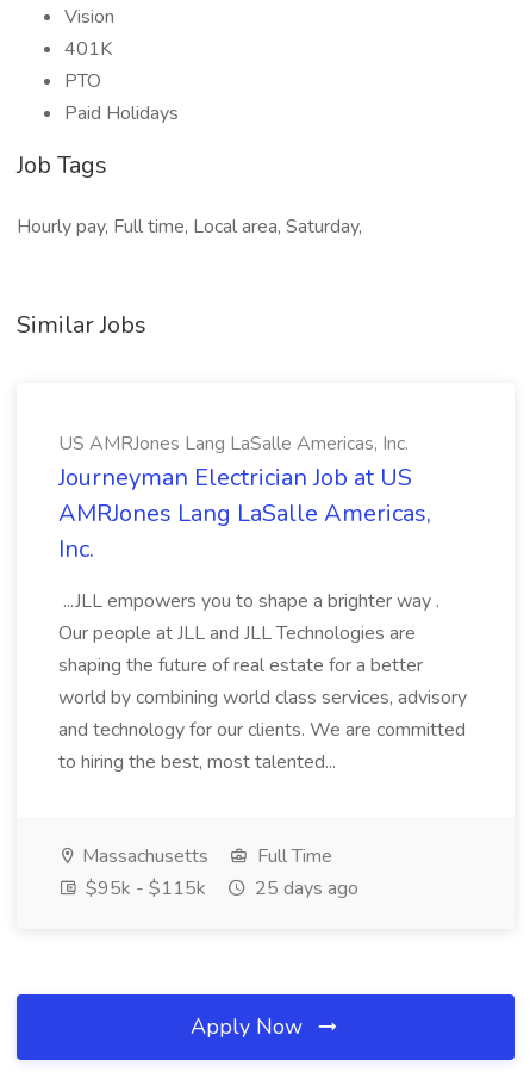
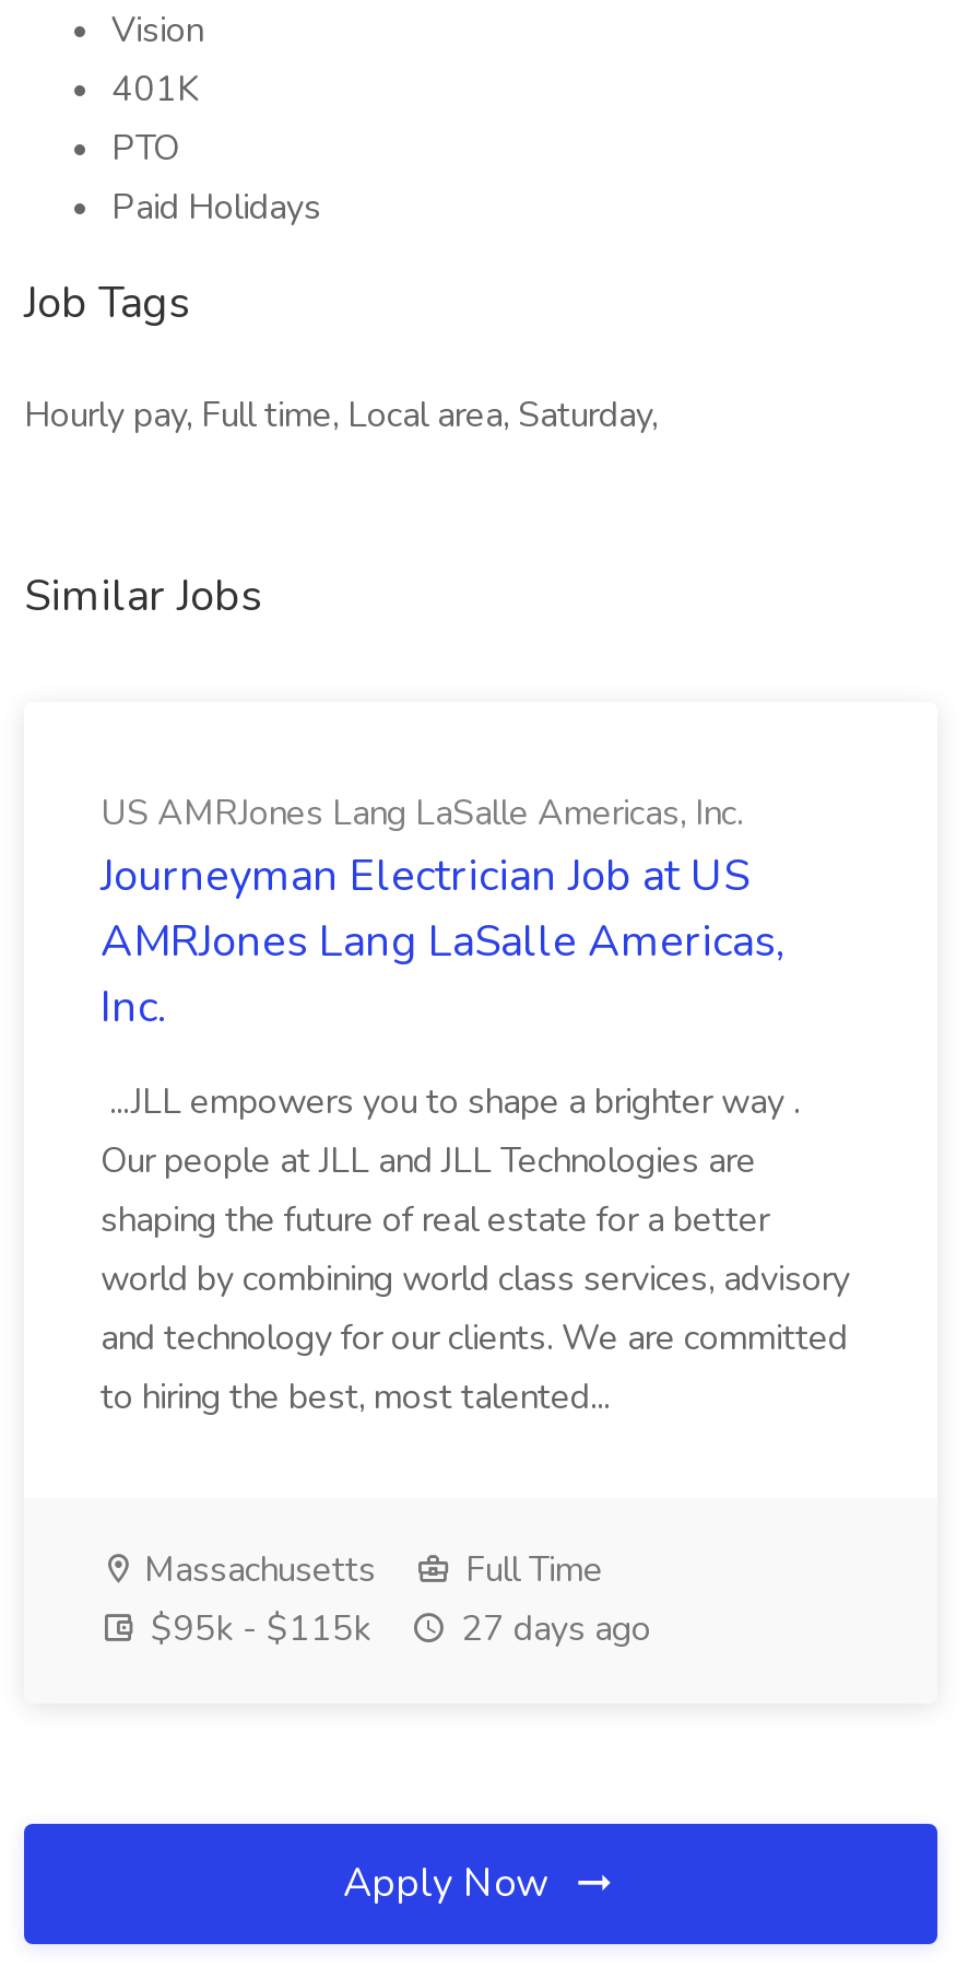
- $95k - $115k 25 days ago
+ $95k - $115k 27 days ago
